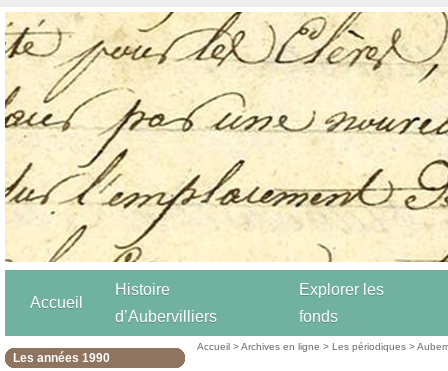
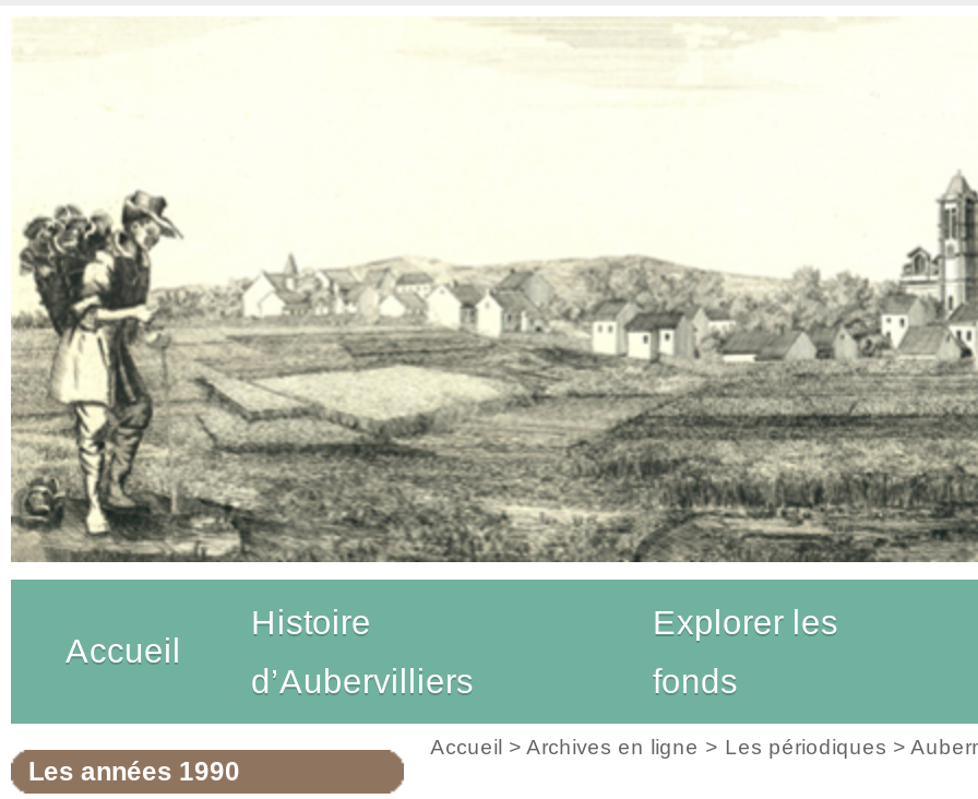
- [image]
+ [image]
